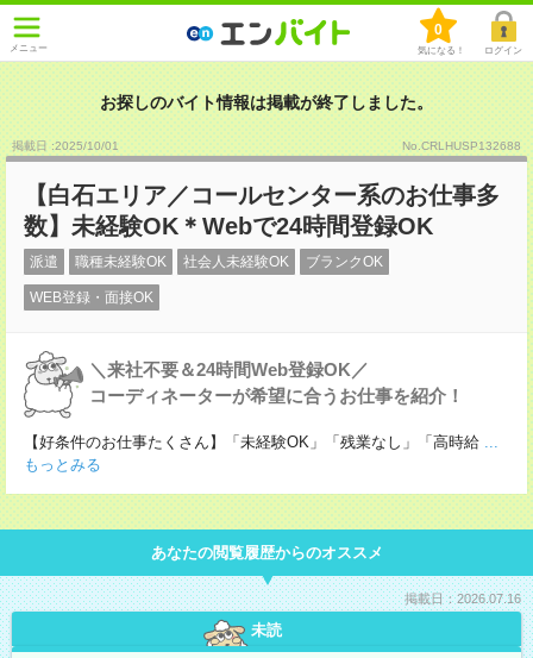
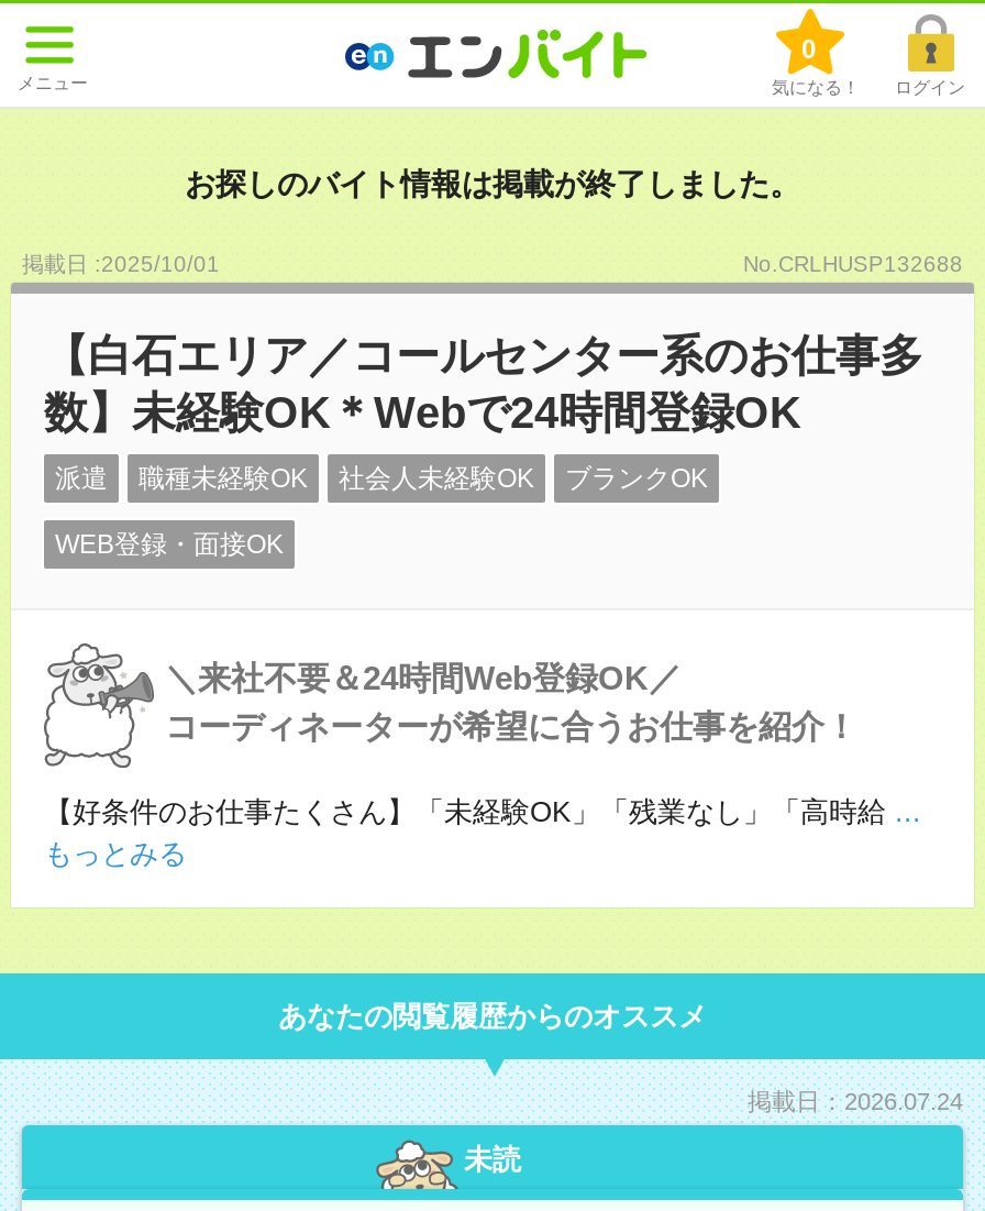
- 掲載日：2026.07.16
+ 掲載日：2026.07.24
